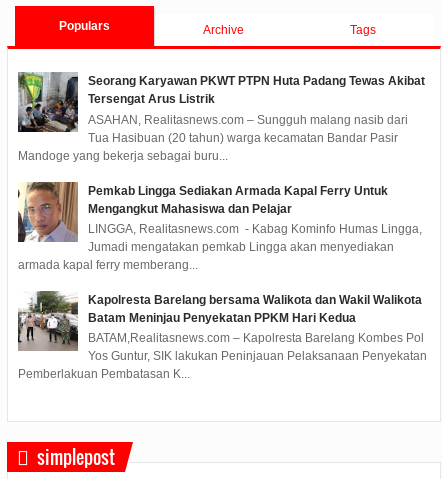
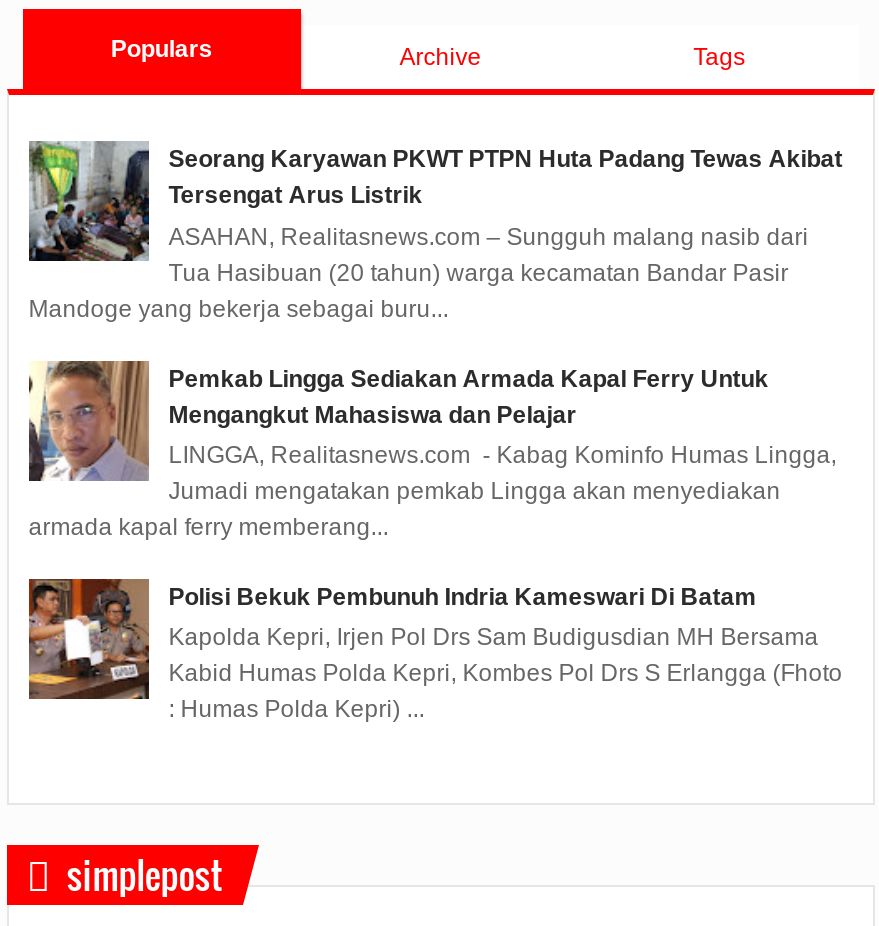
- [image]
- Kapolresta Barelang bersama Walikota dan Wakil Walikota
- Batam Meninjau Penyekatan PPKM Hari Kedua
+ [image]
+ Polisi Bekuk Pembunuh Indria Kameswari Di Batam

- BATAM,Realitasnews.com – Kapolresta Barelang Kombes Pol
- Yos Guntur, SIK lakukan Peninjauan Pelaksanaan Penyekatan
- Pemberlakuan Pembatasan K...
+ Kapolda Kepri, Irjen Pol Drs Sam Budigusdian MH Bersama
+ Kabid Humas Polda Kepri, Kombes Pol Drs S Erlangga (Fhoto
+ : Humas Polda Kepri) ...
